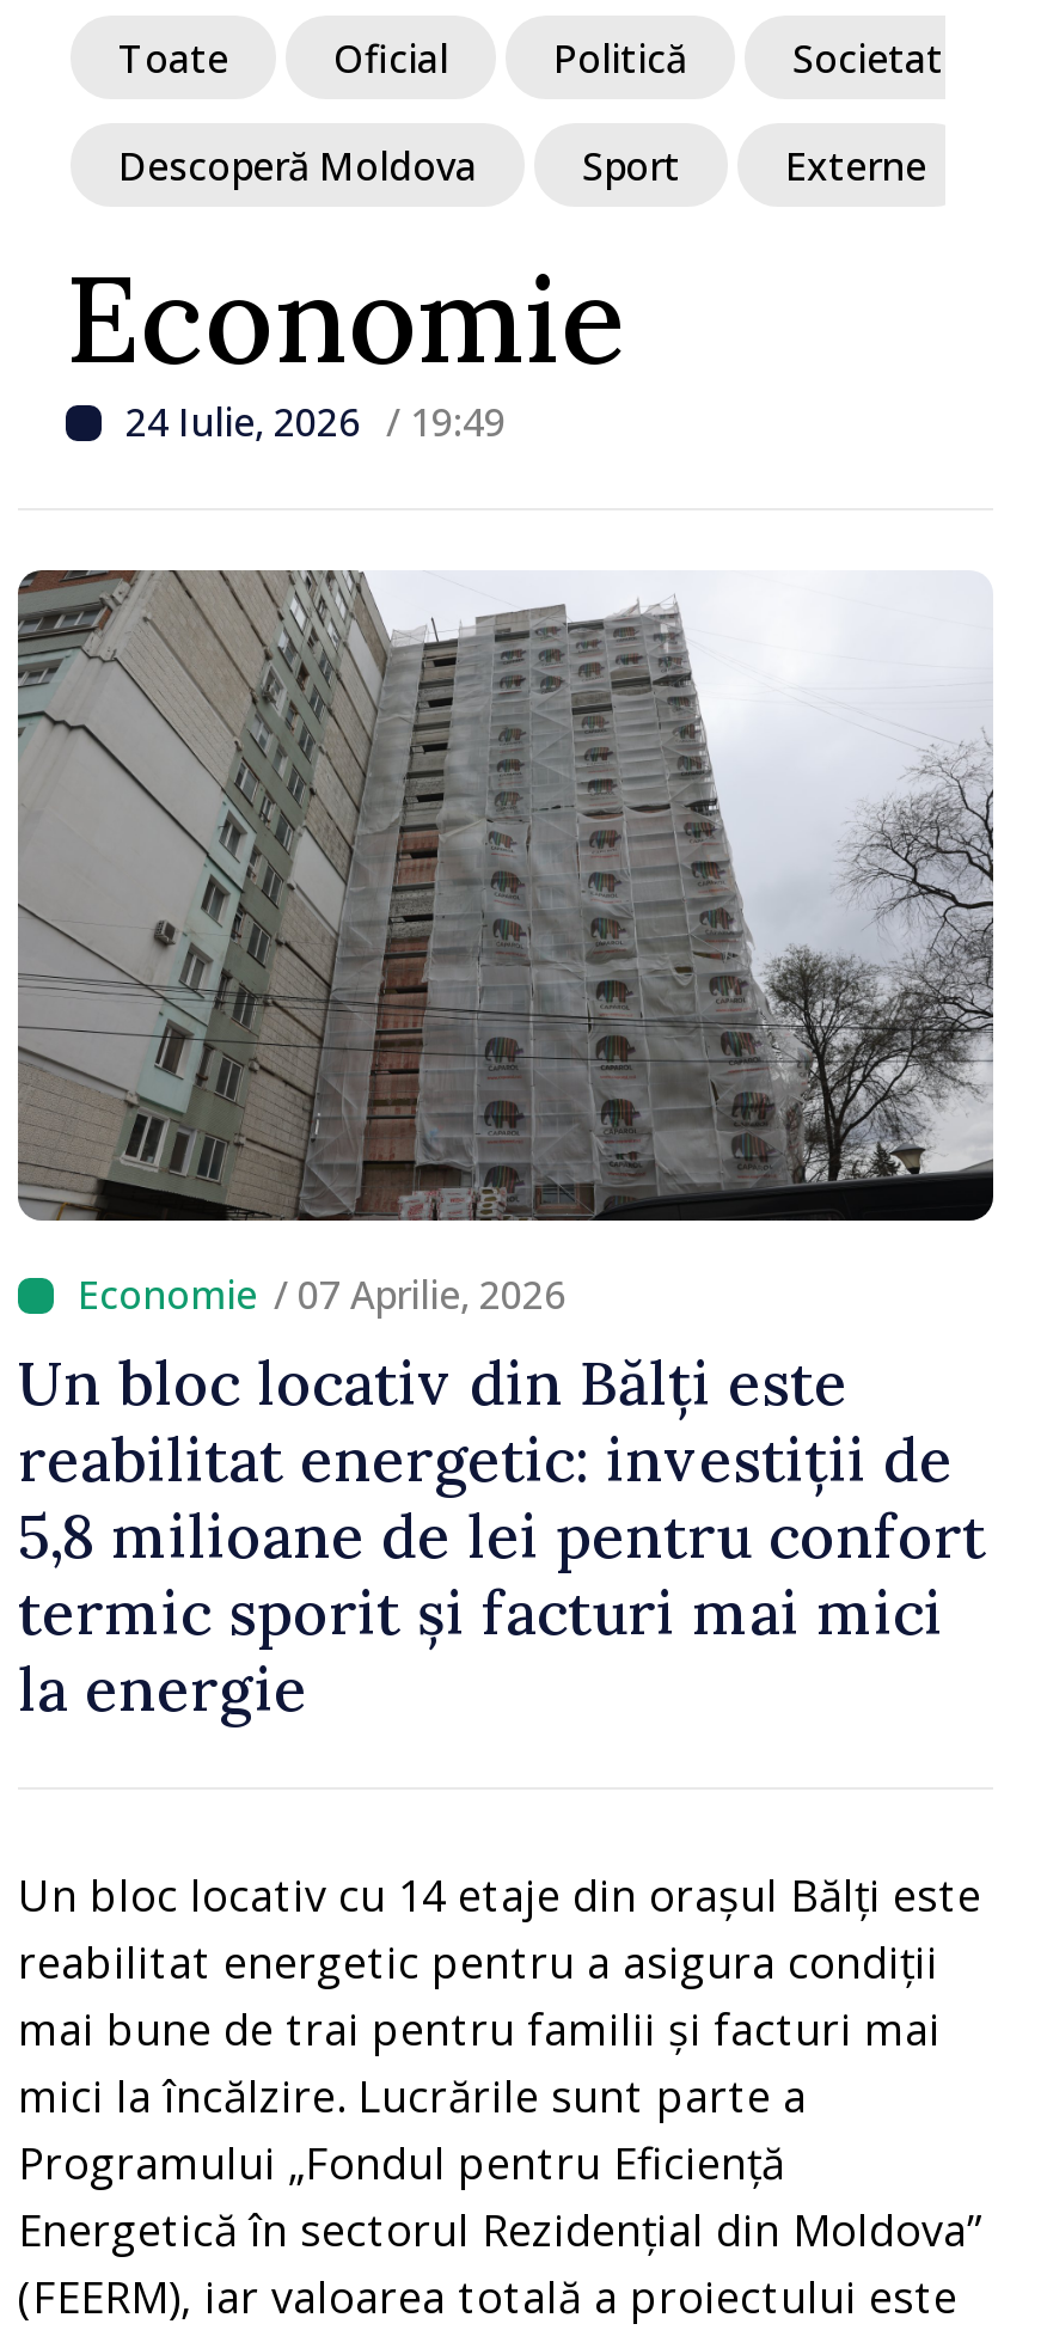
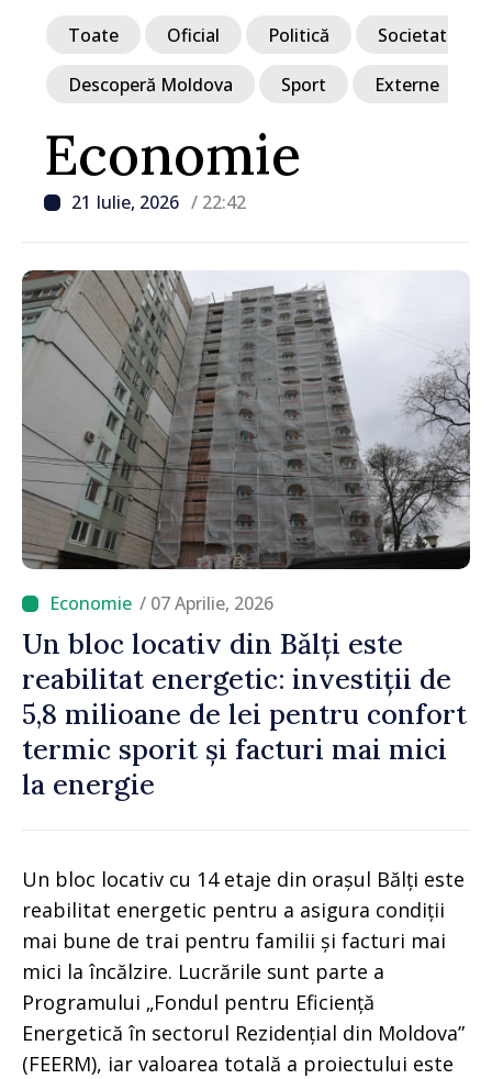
- 24 Iulie, 2026 / 19:49
+ 21 Iulie, 2026 / 22:42
